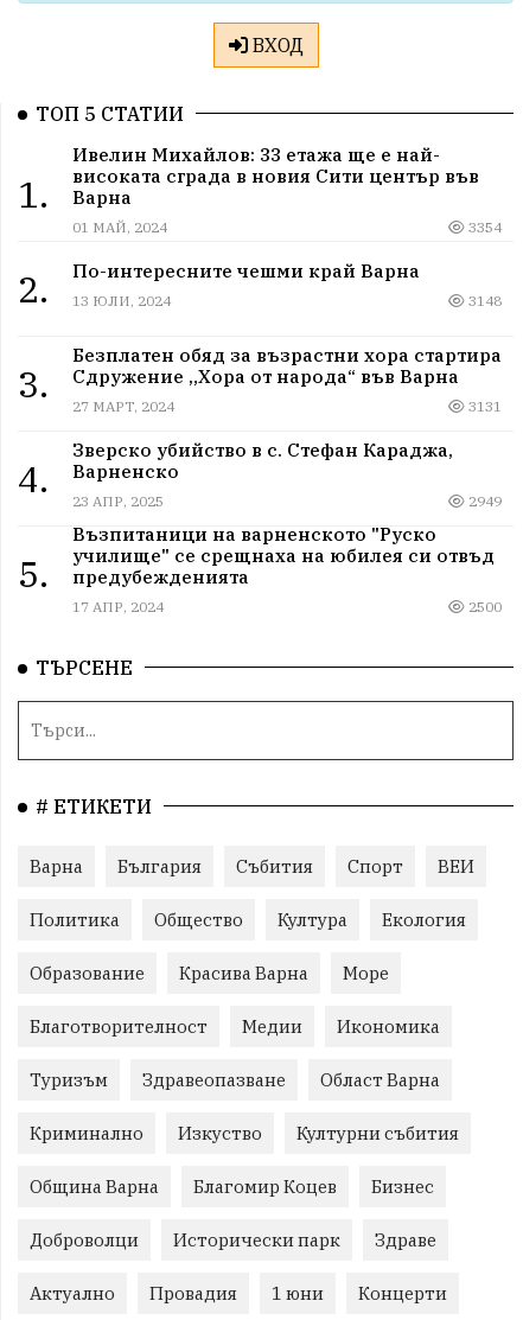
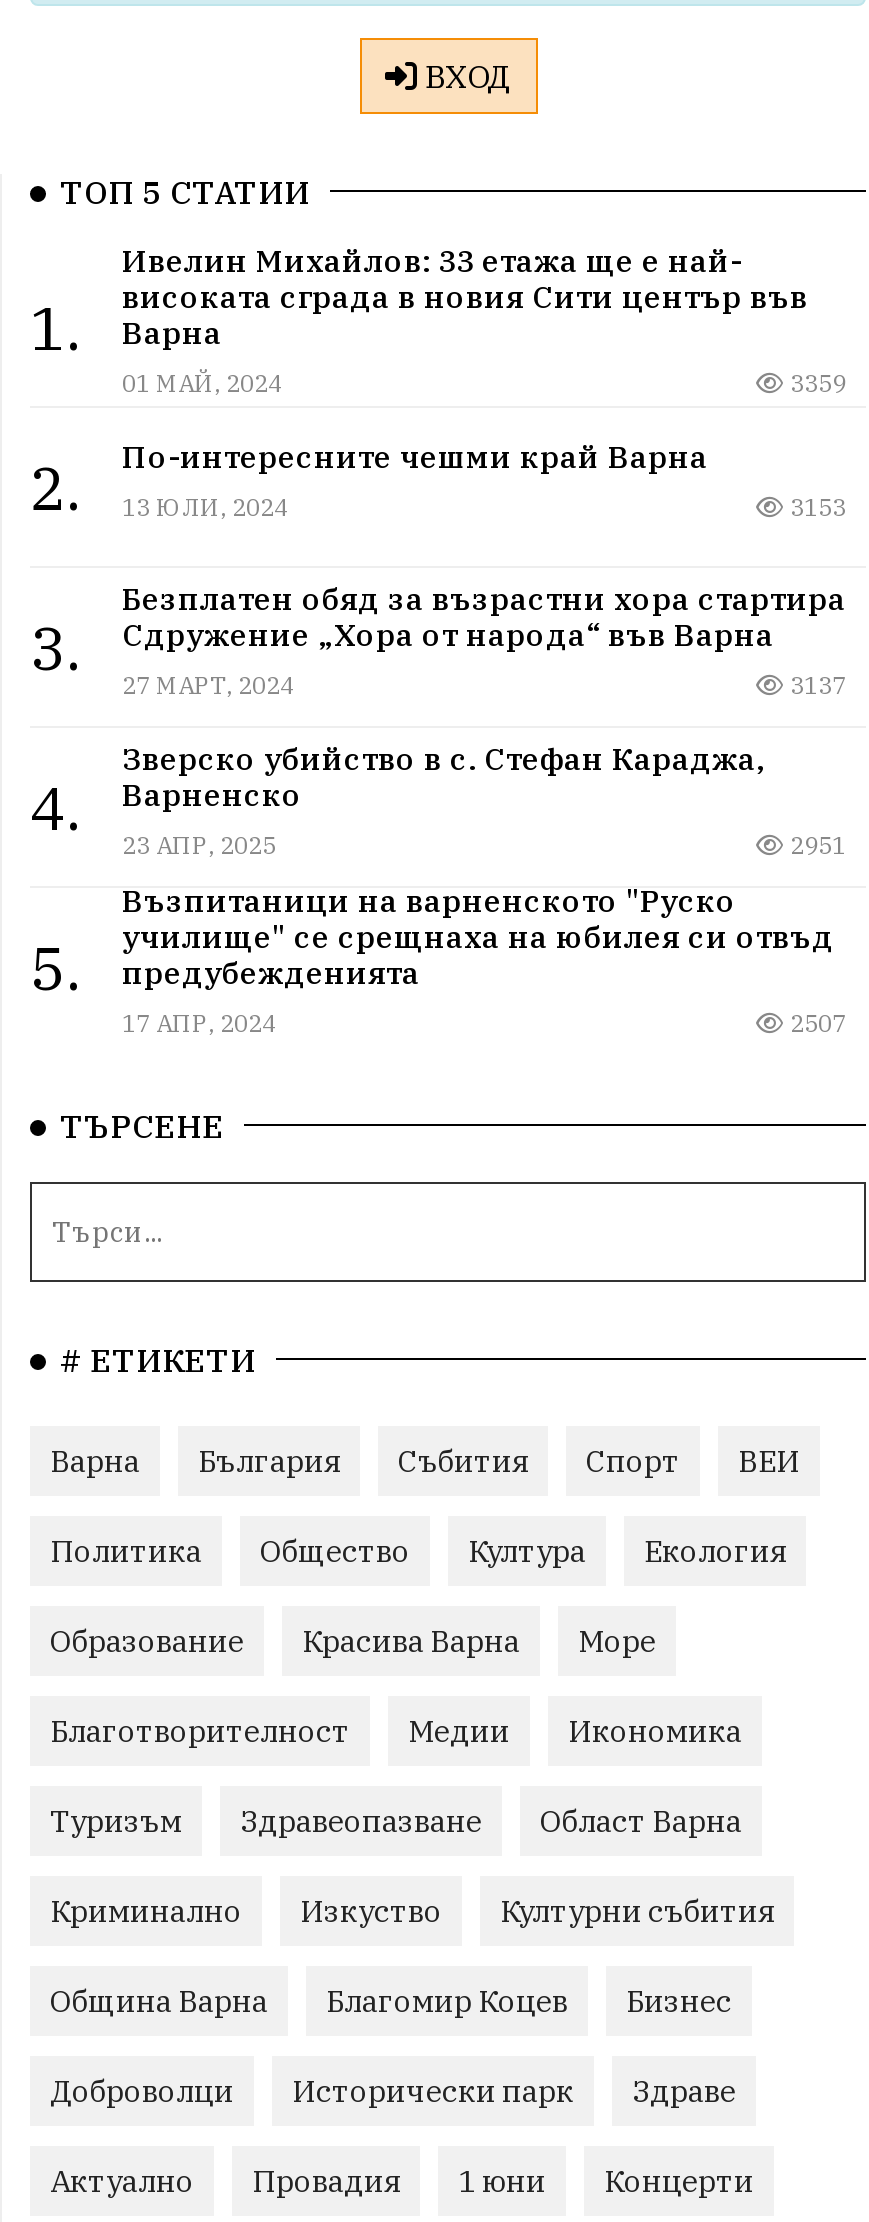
- 3354
+ 3359

- 3148
+ 3153

- 3131
+ 3137

- 2949
+ 2951

- 2500
+ 2507
